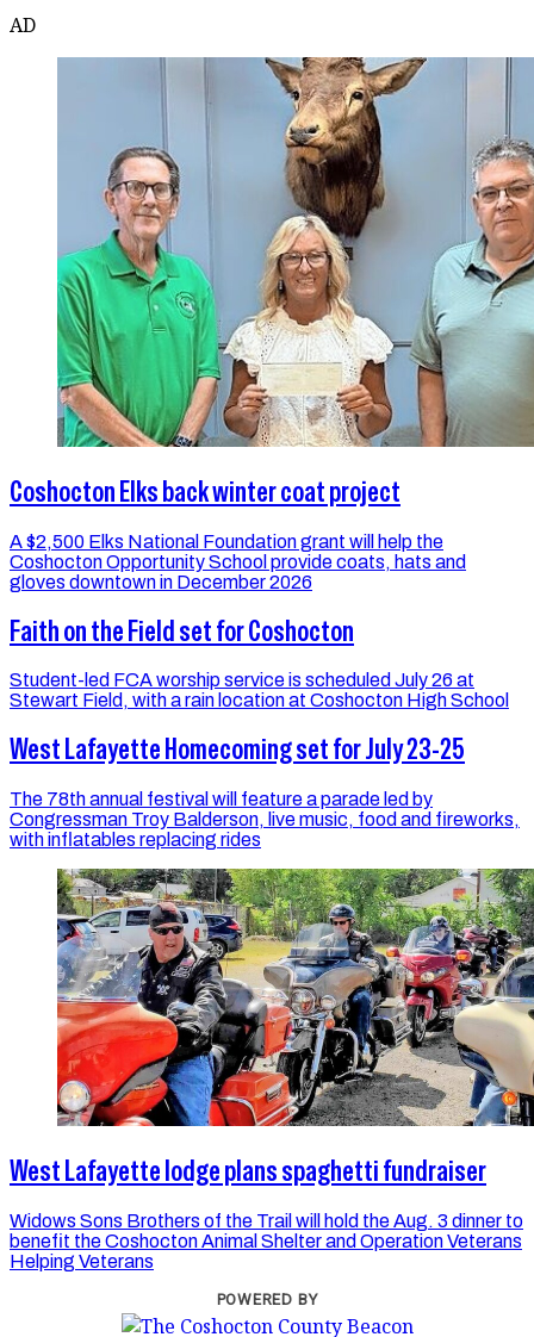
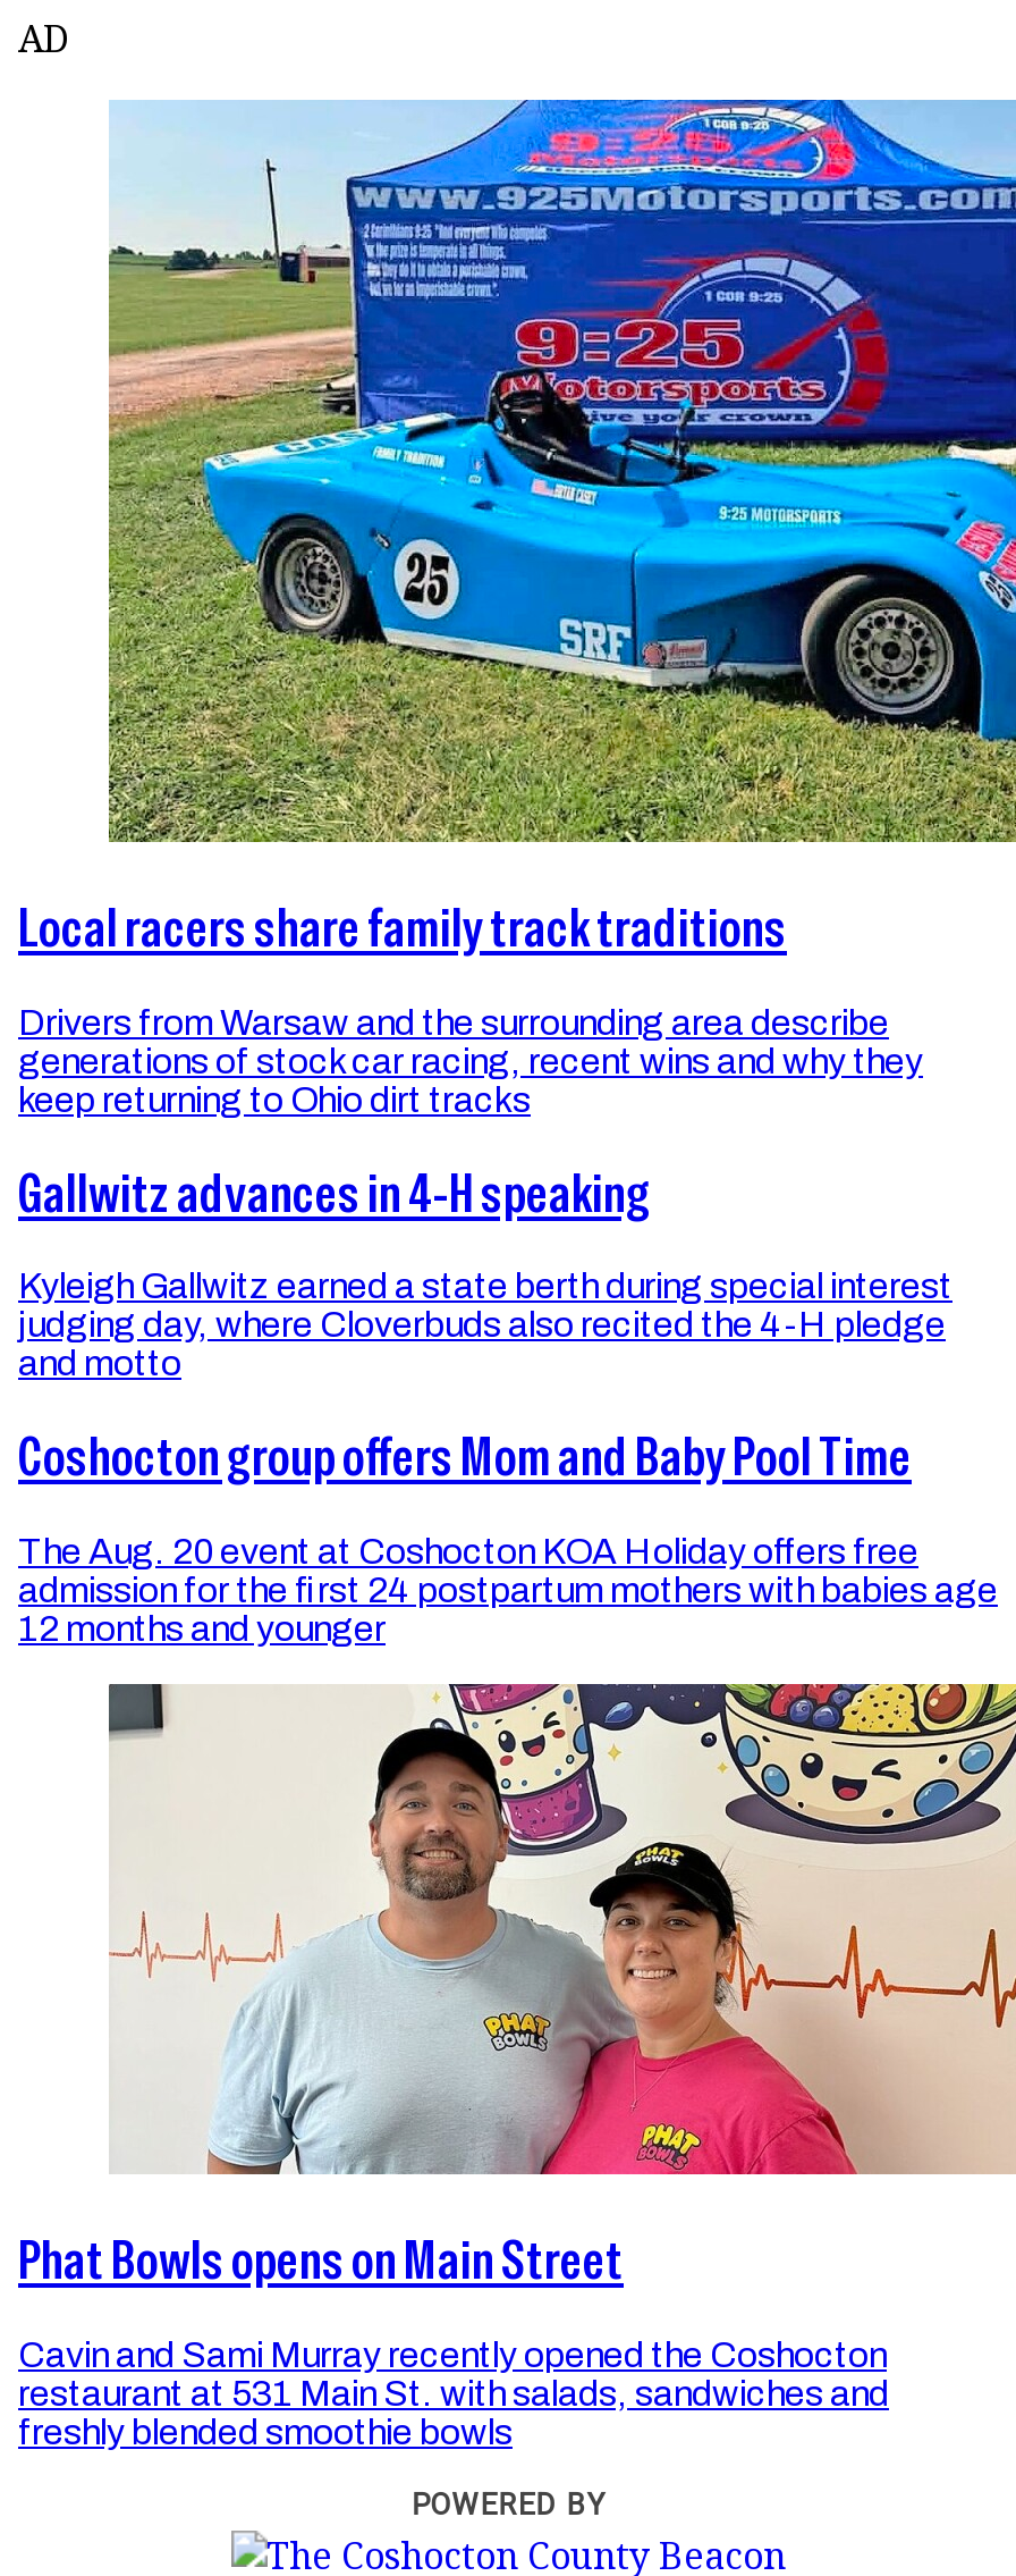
- [image]
- Coshocton Elks back winter coat project
+ [image]
+ Local racers share family track traditions

- A $2,500 Elks National Foundation grant will help the
- Coshocton Opportunity School provide coats, hats and
- gloves downtown in December 2026
+ Drivers from Warsaw and the surrounding area describe
+ generations of stock car racing, recent wins and why they
+ keep returning to Ohio dirt tracks

- Faith on the Field set for Coshocton
+ Gallwitz advances in 4-H speaking

- Student-led FCA worship service is scheduled July 26 at
- Stewart Field, with a rain location at Coshocton High School
+ Kyleigh Gallwitz earned a state berth during special interest
+ judging day, where Cloverbuds also recited the 4-H pledge
+ and motto

- West Lafayette Homecoming set for July 23-25
+ Coshocton group offers Mom and Baby Pool Time

- The 78th annual festival will feature a parade led by
- Congressman Troy Balderson, live music, food and fireworks,
- with inflatables replacing rides
+ The Aug. 20 event at Coshocton KOA Holiday offers free
+ admission for the first 24 postpartum mothers with babies age
+ 12 months and younger

- [image]
- West Lafayette lodge plans spaghetti fundraiser
+ [image]
+ Phat Bowls opens on Main Street

- Widows Sons Brothers of the Trail will hold the Aug. 3 dinner to
- benefit the Coshocton Animal Shelter and Operation Veterans
- Helping Veterans
+ Cavin and Sami Murray recently opened the Coshocton
+ restaurant at 531 Main St. with salads, sandwiches and
+ freshly blended smoothie bowls
